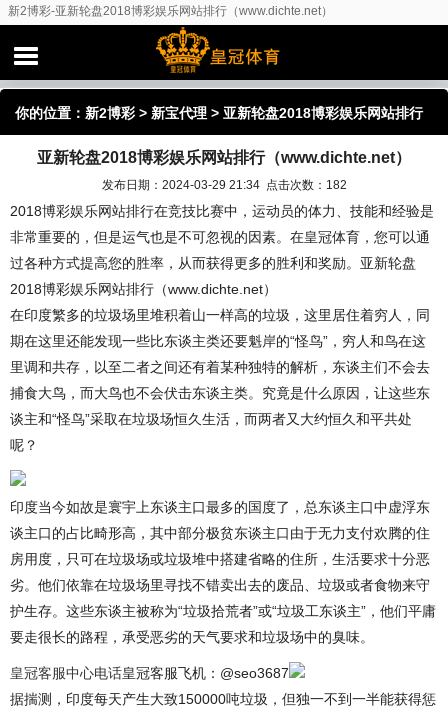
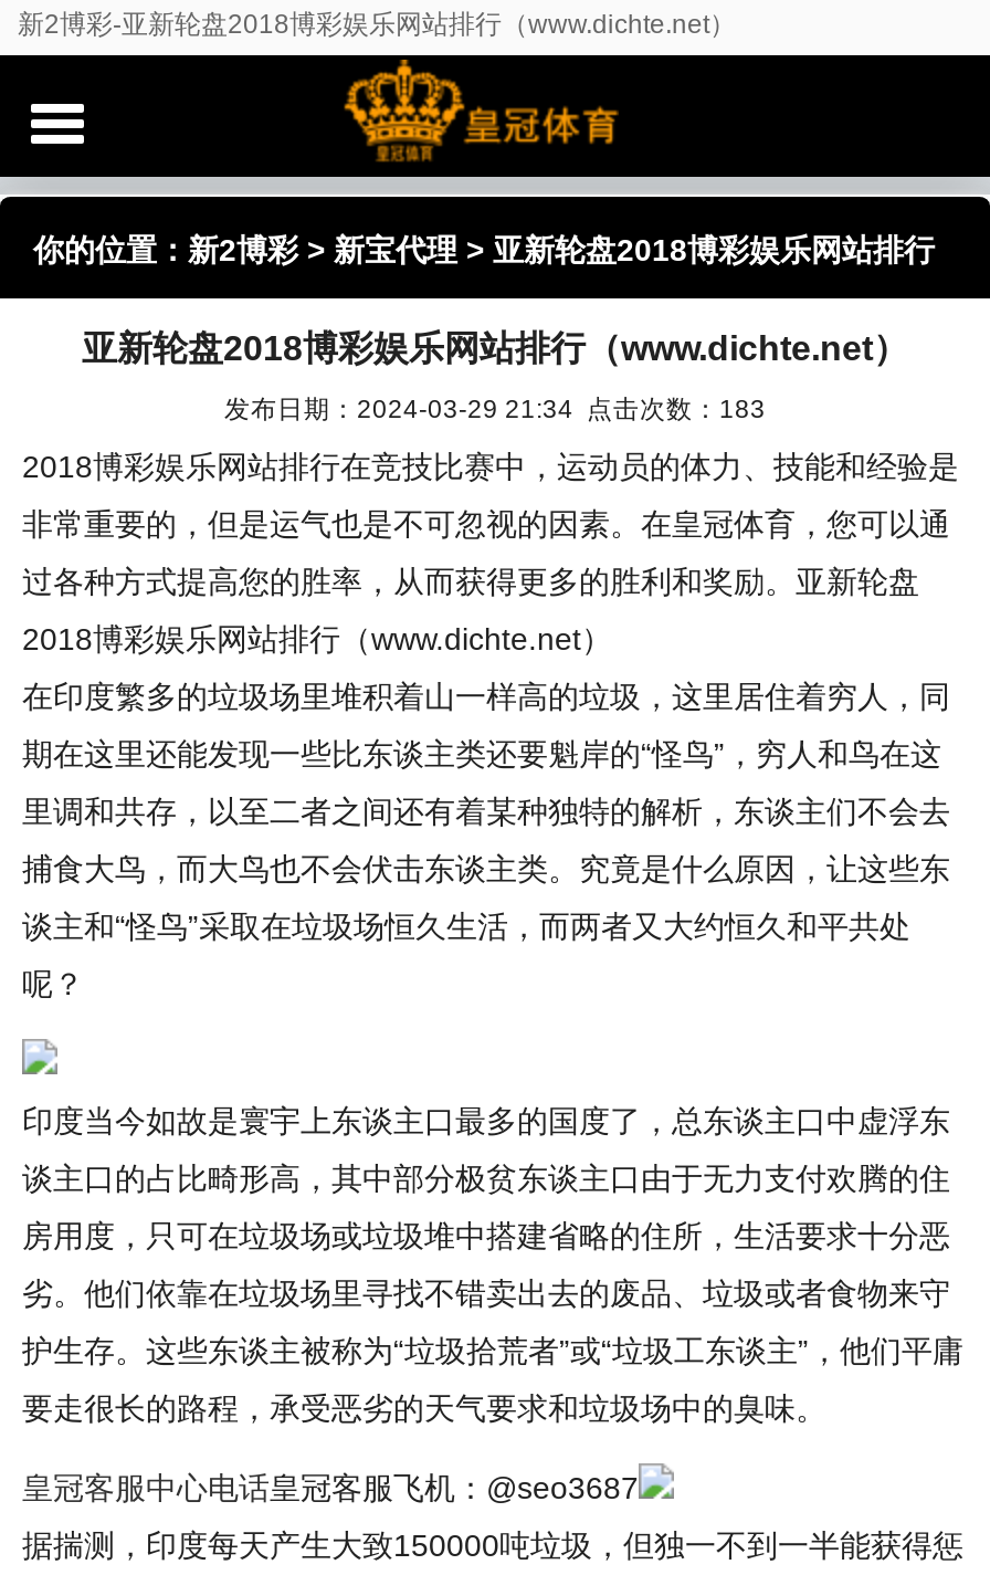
- 发布日期：2024-03-29 21:34 点击次数：182
+ 发布日期：2024-03-29 21:34 点击次数：183
